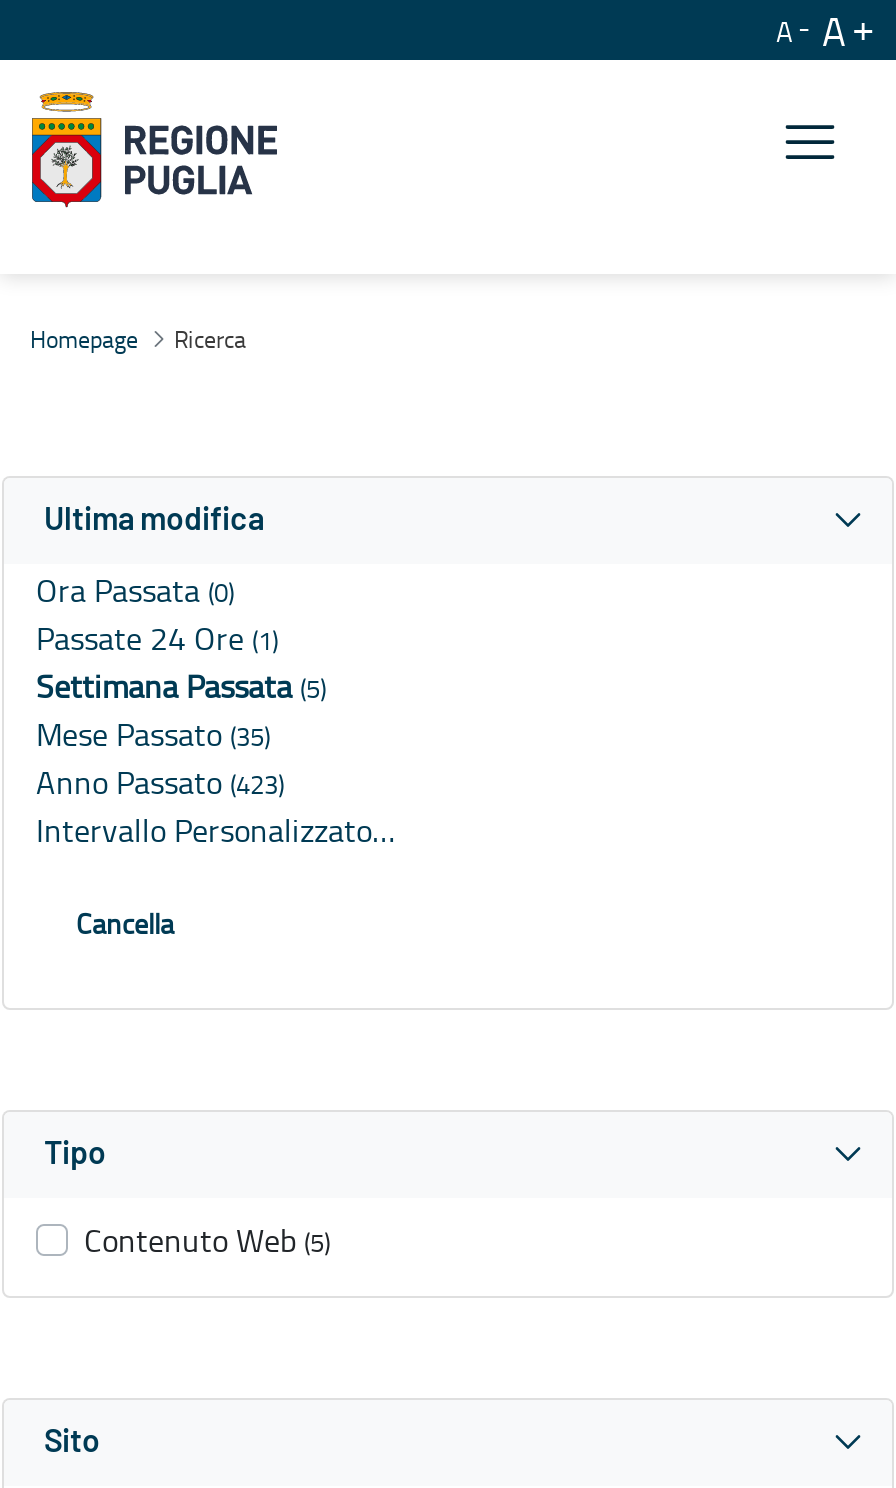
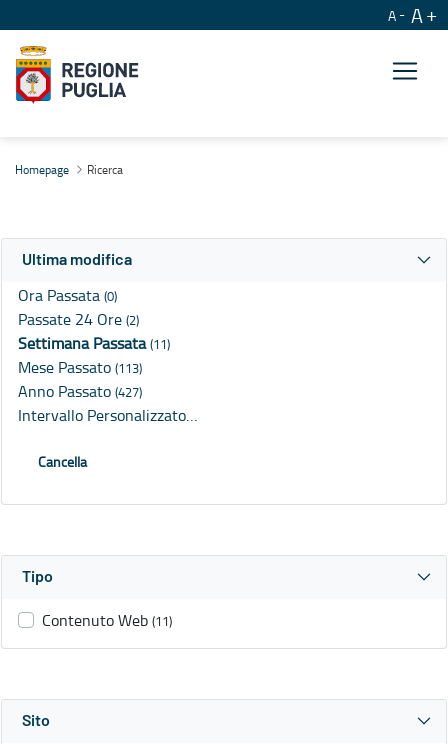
- Passate 24 Ore (1)
+ Passate 24 Ore (2)

- Settimana Passata (5)
+ Settimana Passata (11)

- Mese Passato (35)
+ Mese Passato (113)

- Anno Passato (423)
+ Anno Passato (427)

- Contenuto Web (5)
+ Contenuto Web (11)
